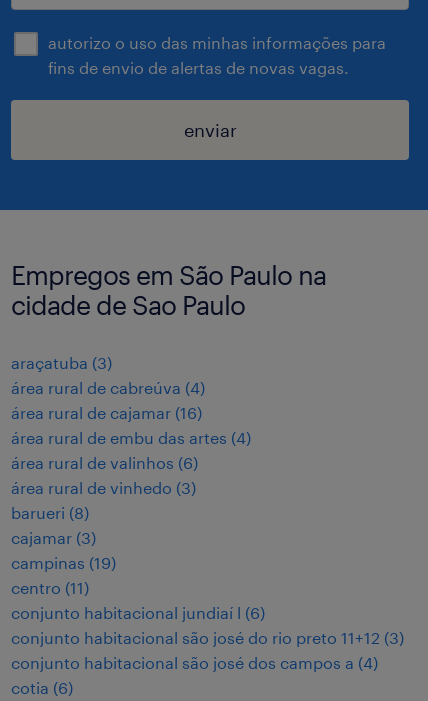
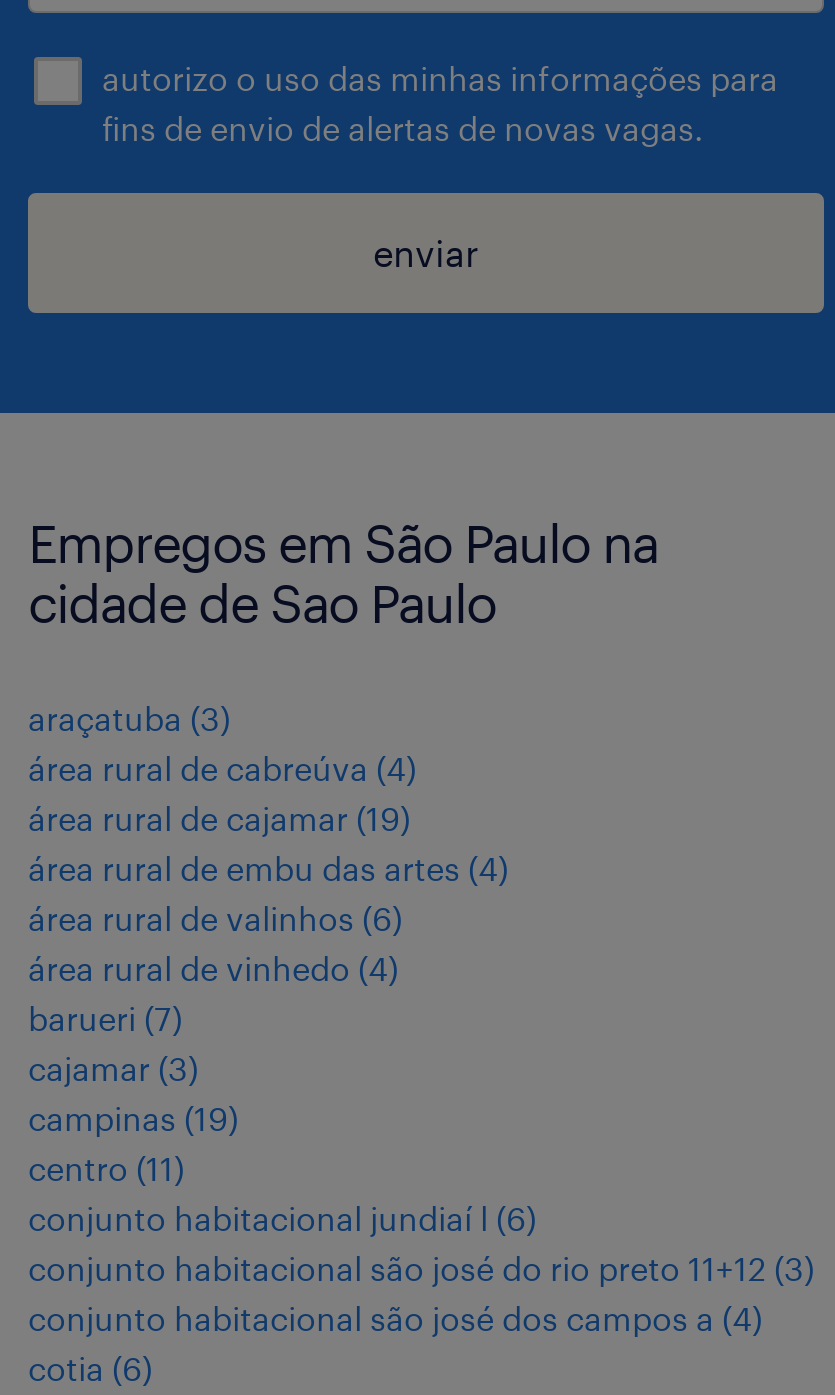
- área rural de cajamar (16)
+ área rural de cajamar (19)

- área rural de vinhedo (3)
+ área rural de vinhedo (4)

- barueri (8)
+ barueri (7)
